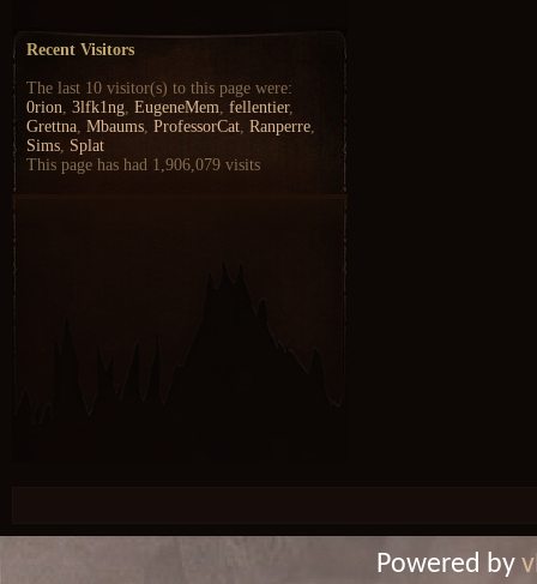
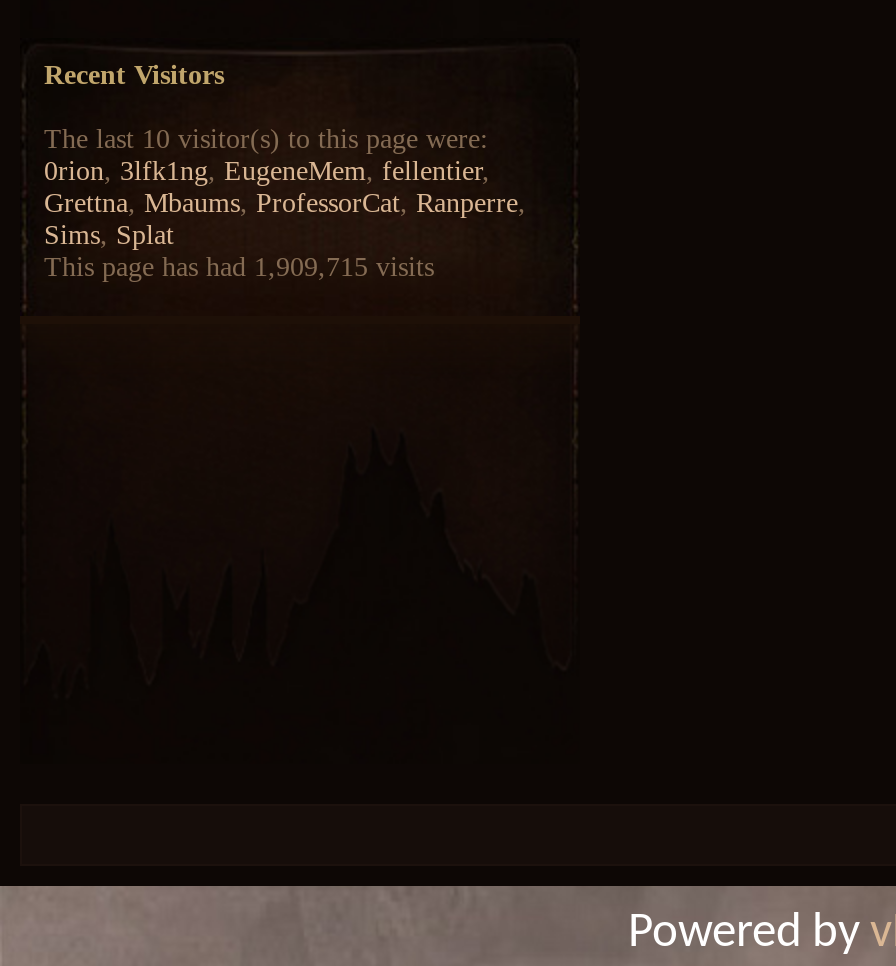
- This page has had 1,906,079 visits
+ This page has had 1,909,715 visits
